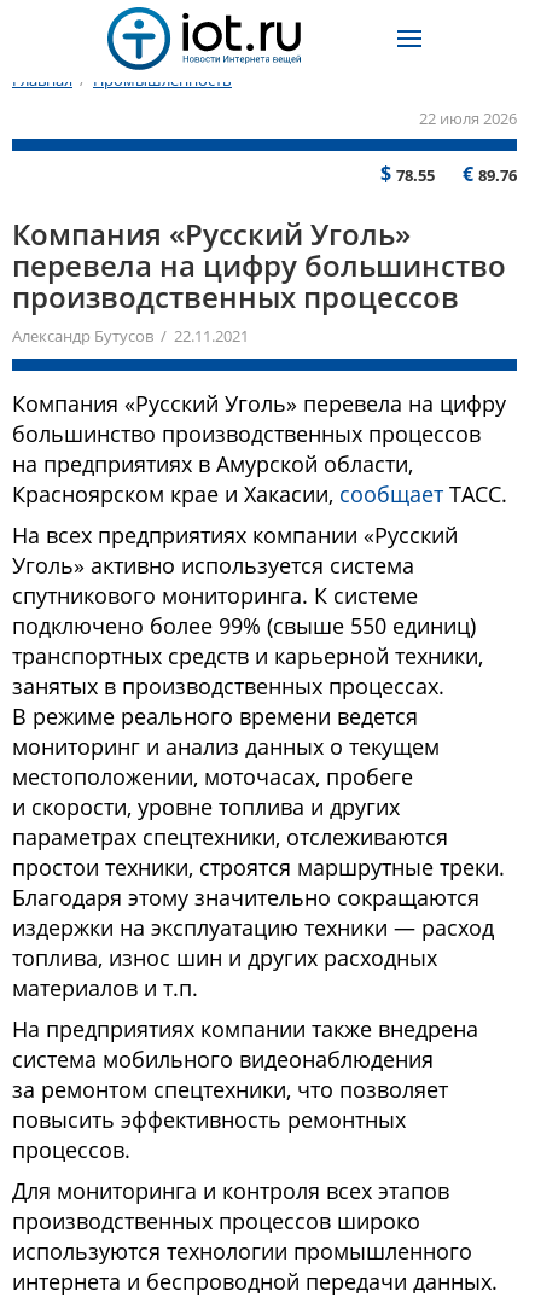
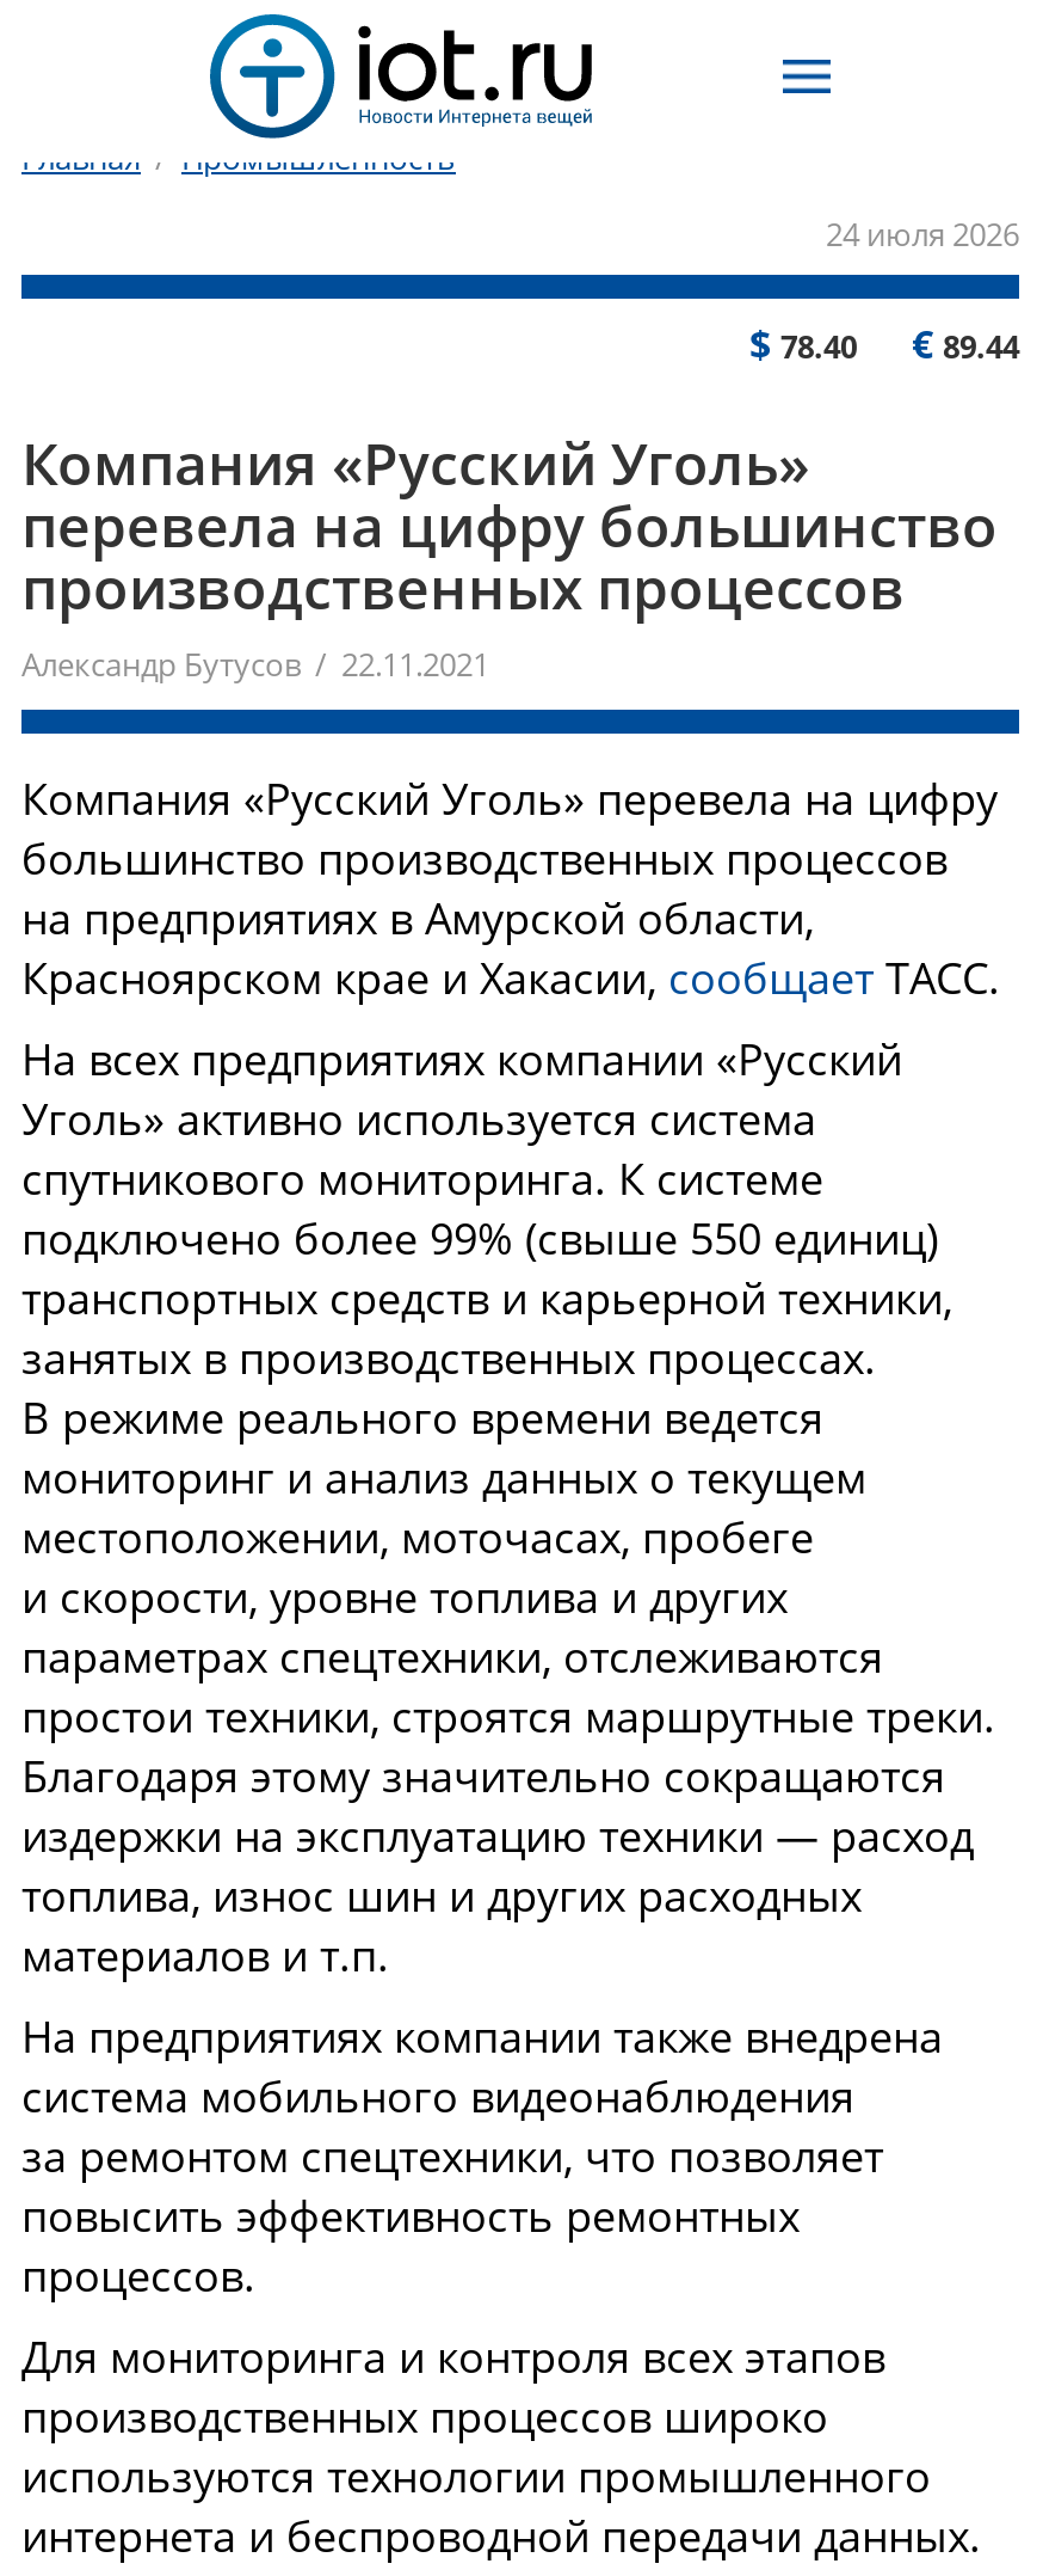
- 22 июля 2026
+ 24 июля 2026

- $78.55
+ $78.40

- €89.76
+ €89.44
